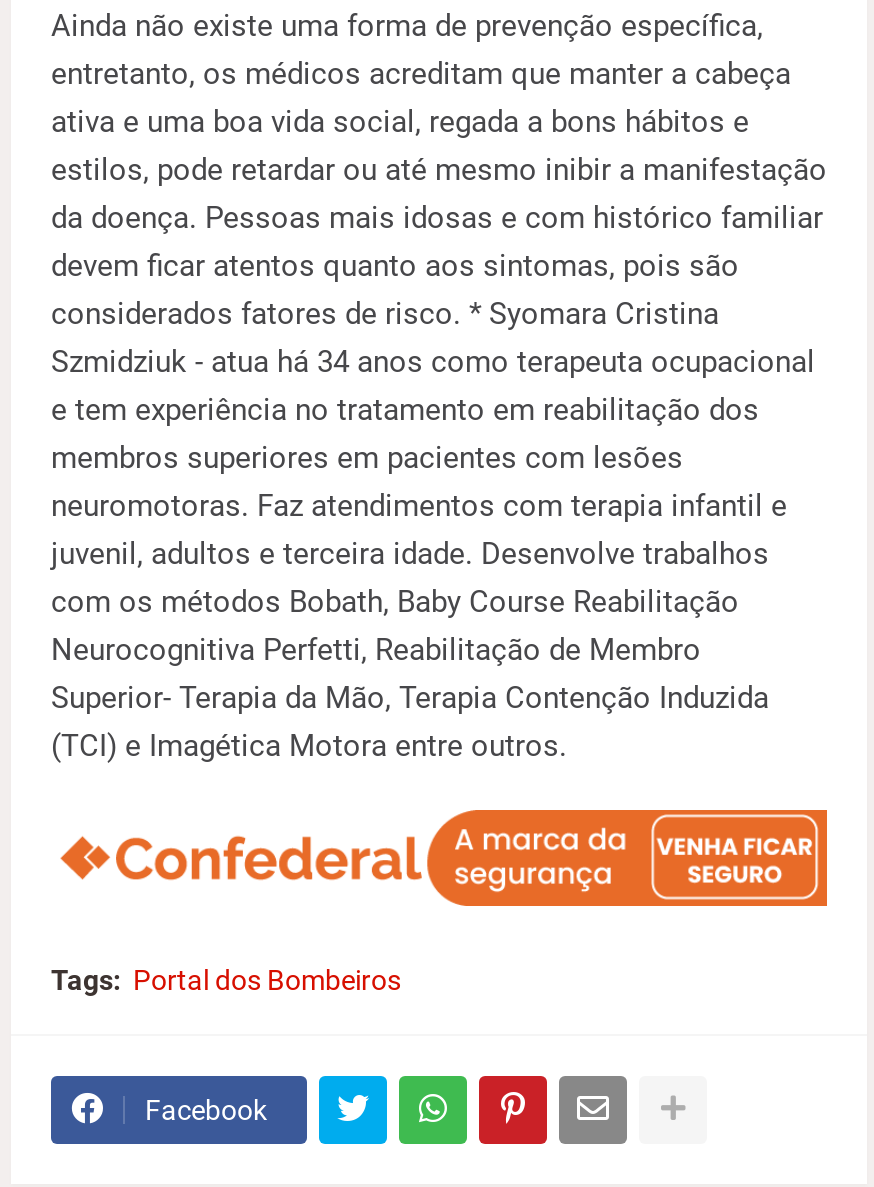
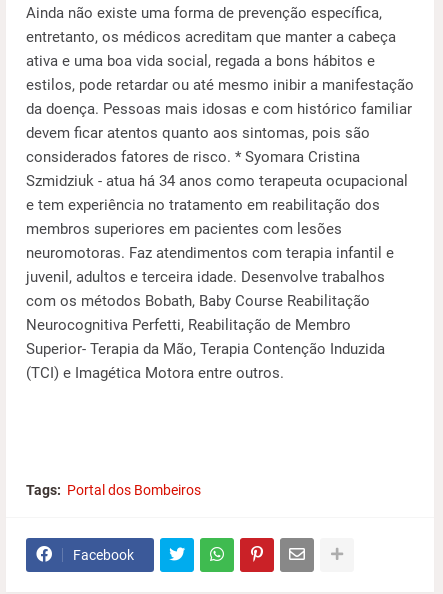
- [image]
